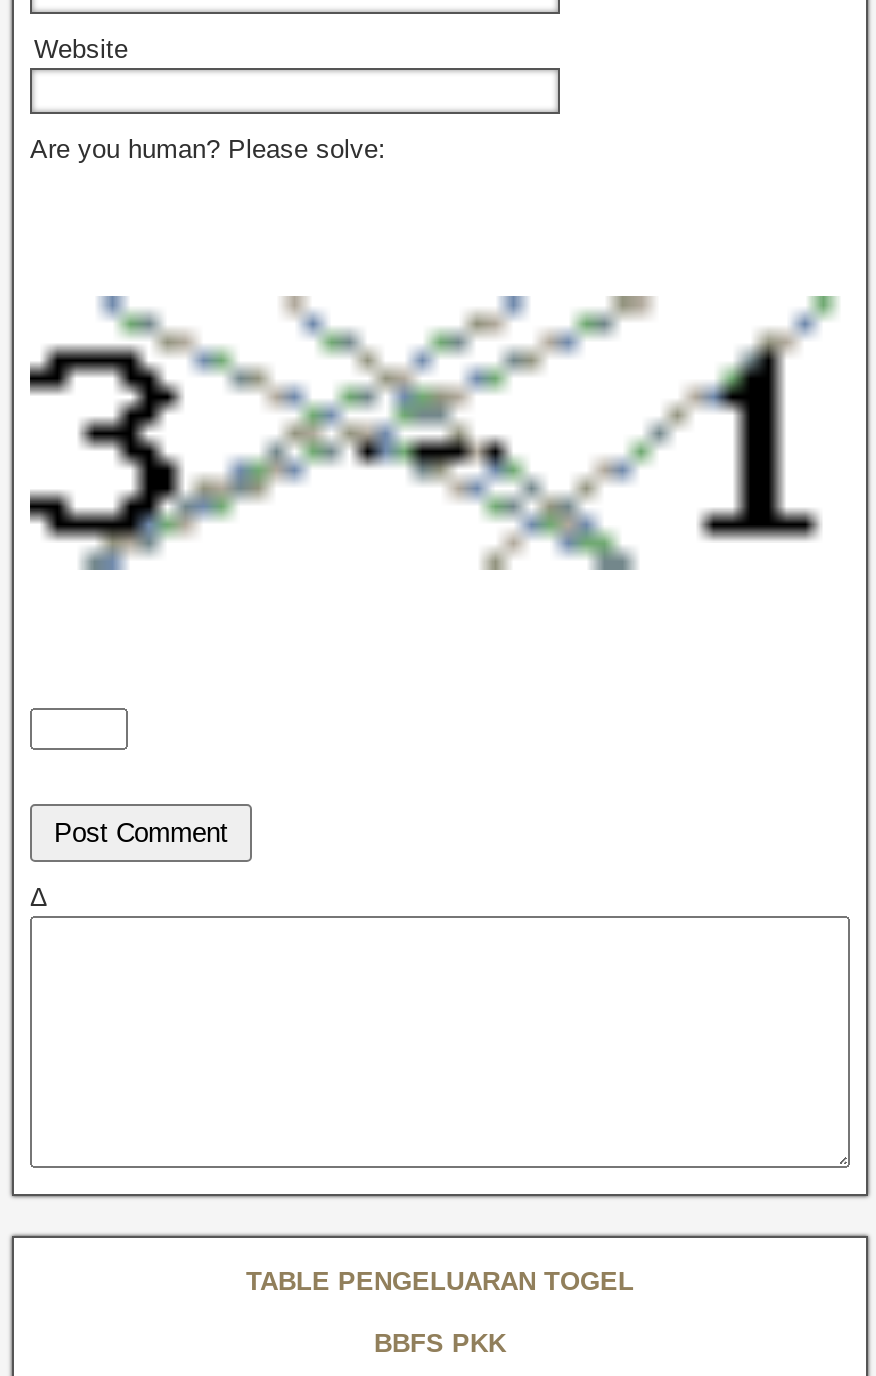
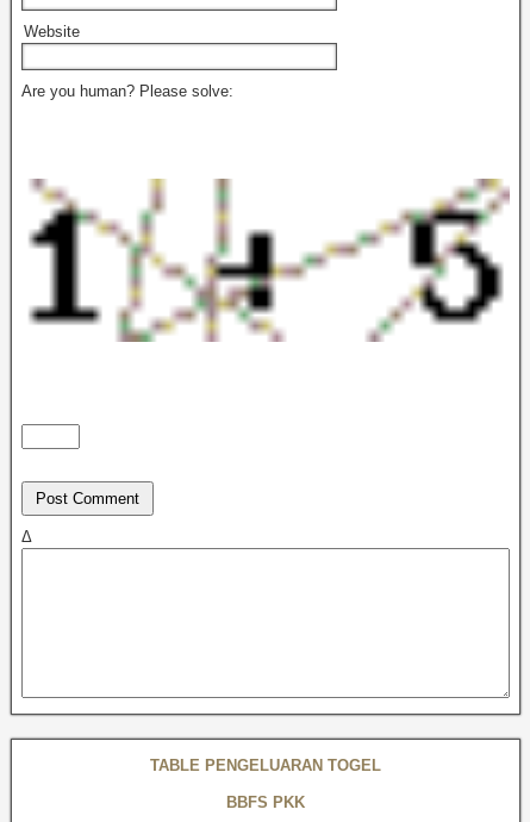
- [image]
+ [image]
